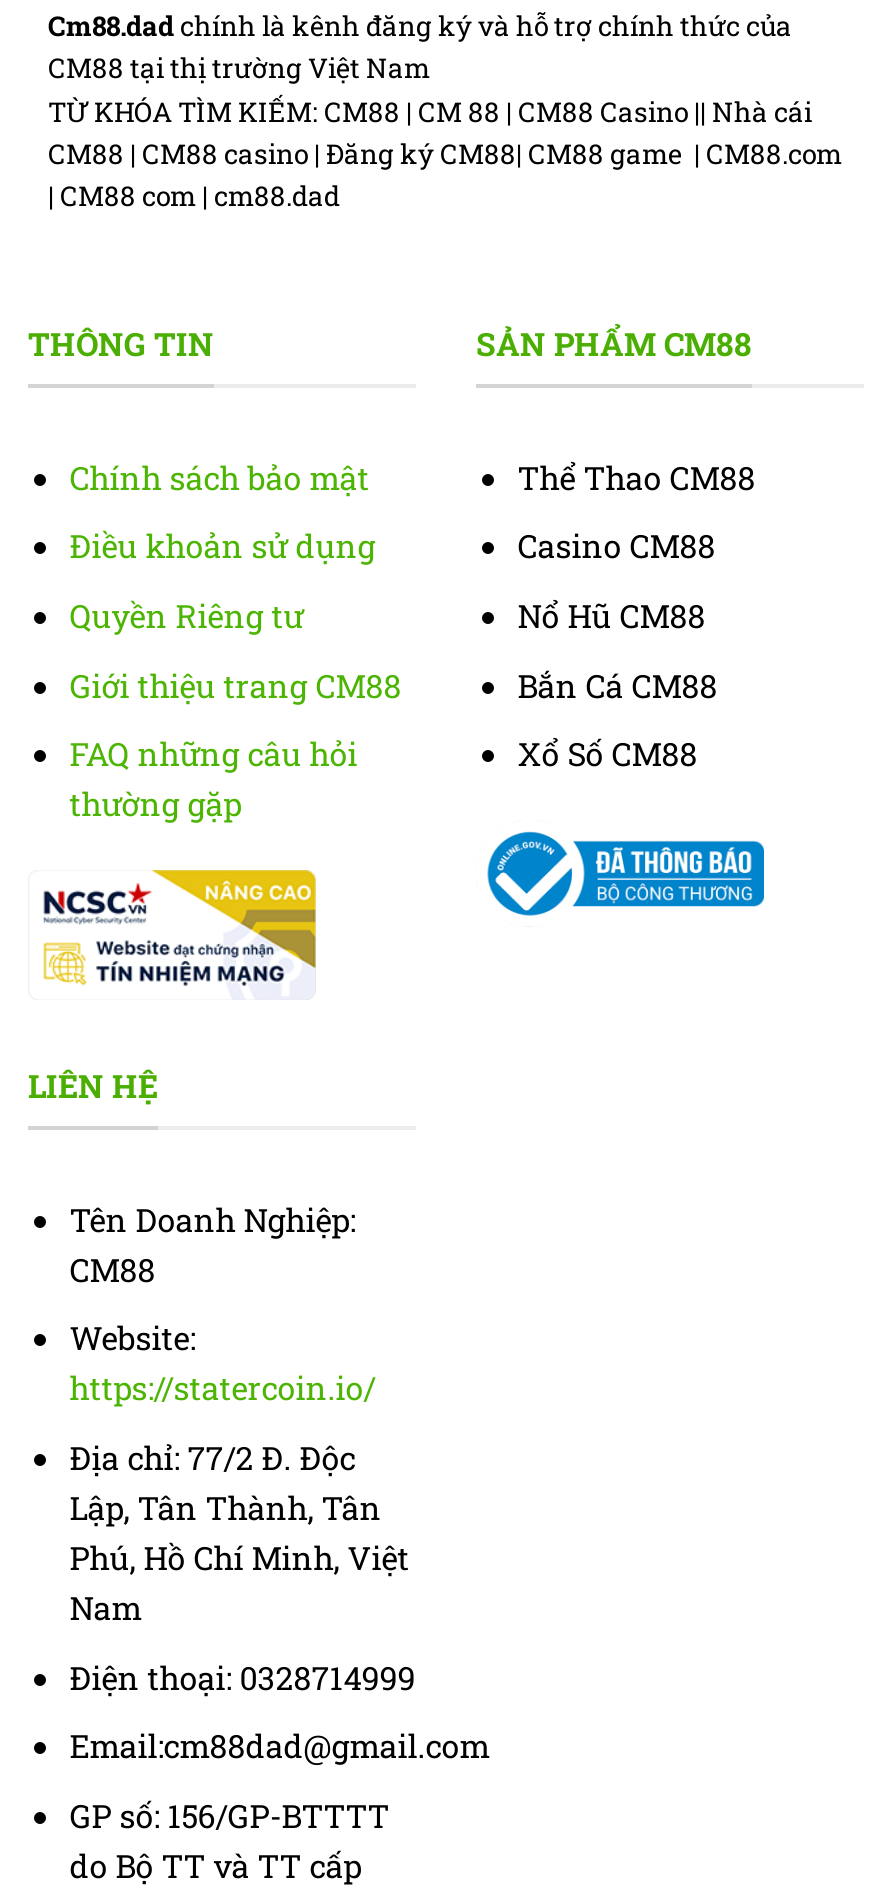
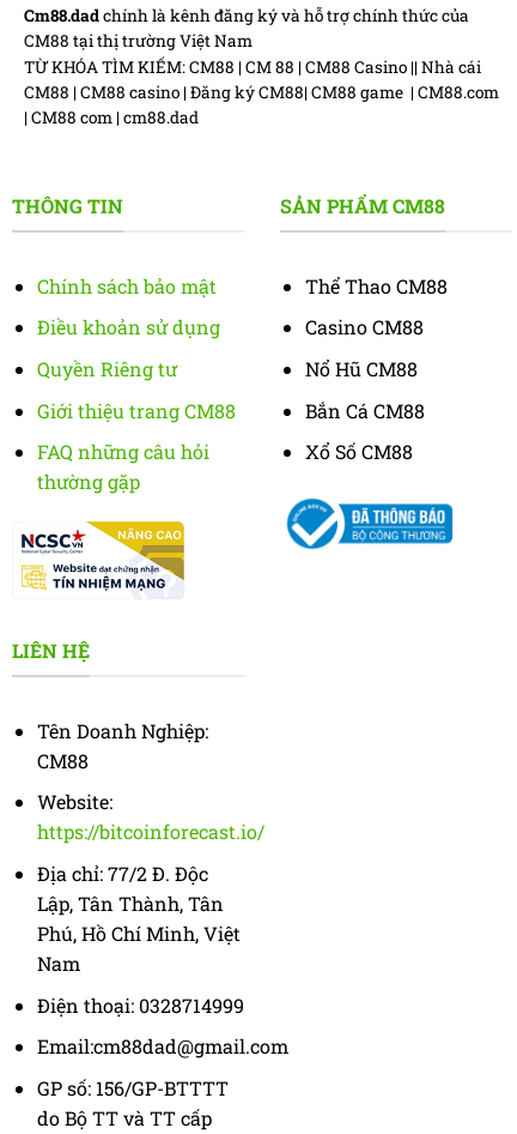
- https://statercoin.io/
+ https://bitcoinforecast.io/
